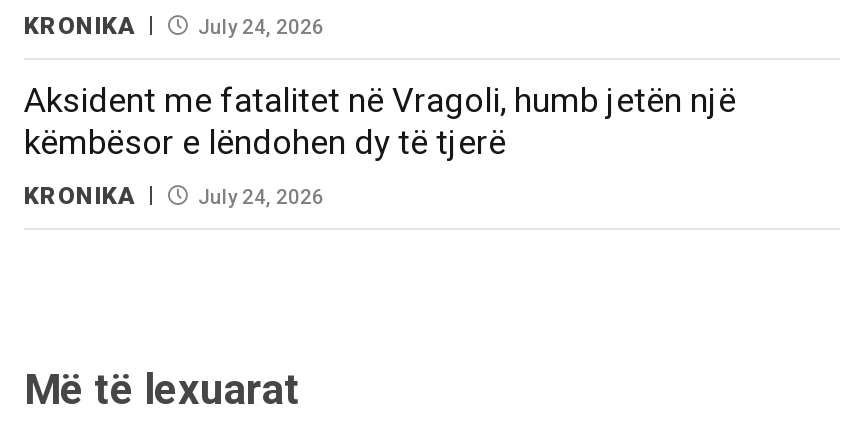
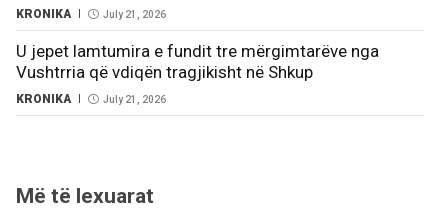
- July 24, 2026
+ July 21, 2026

- Aksident me fatalitet në Vragoli, humb jetën një
- këmbësor e lëndohen dy të tjerë
+ U jepet lamtumira e fundit tre mërgimtarëve nga
+ Vushtrria që vdiqën tragjikisht në Shkup

- July 24, 2026
+ July 21, 2026
